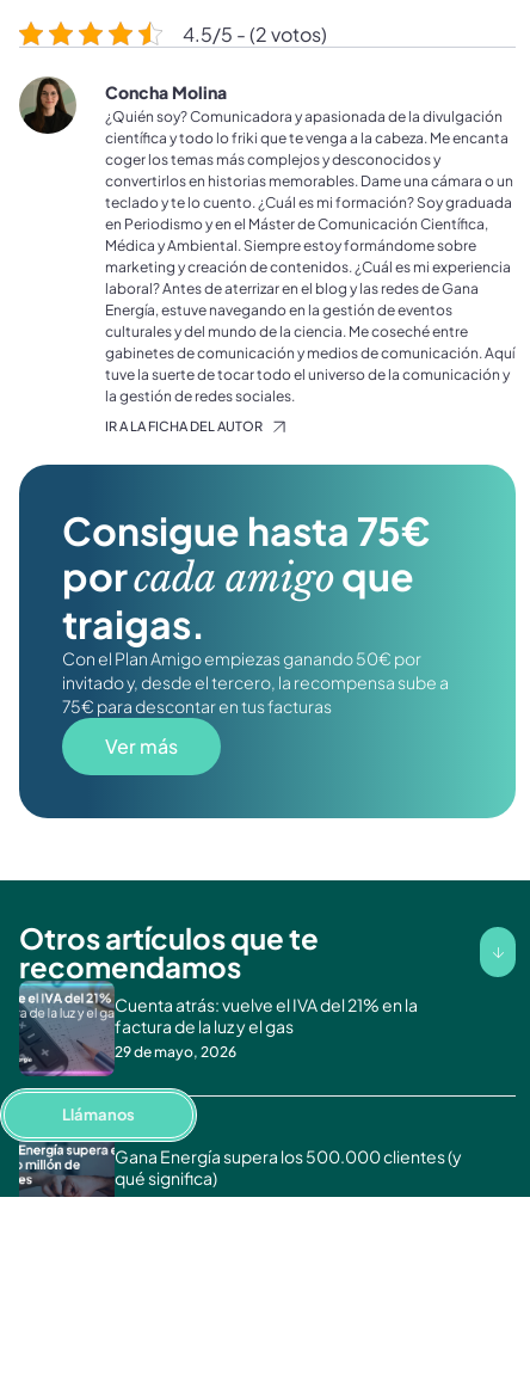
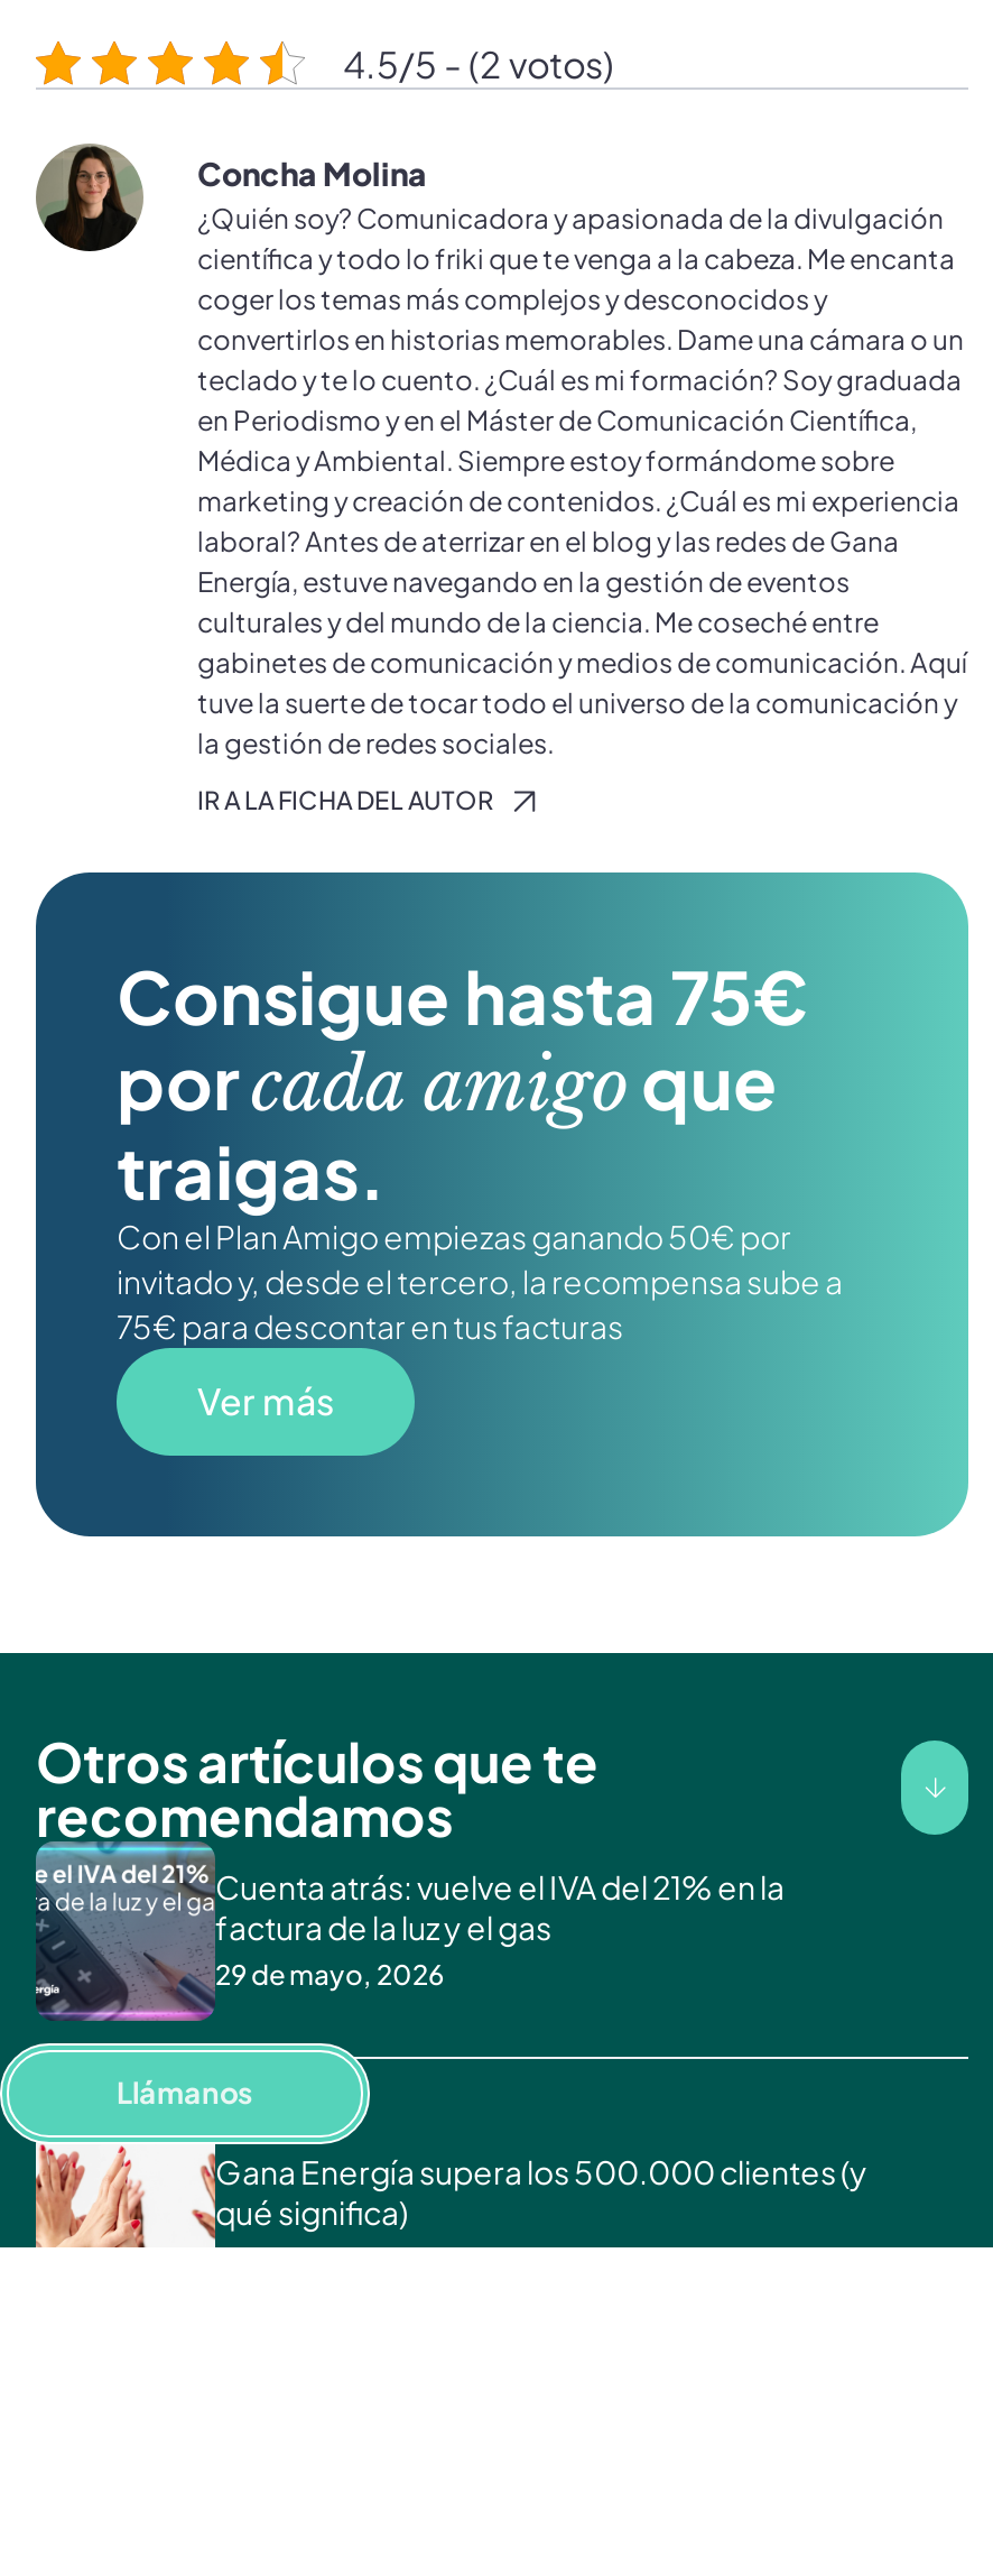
- [image]
+ [image]
